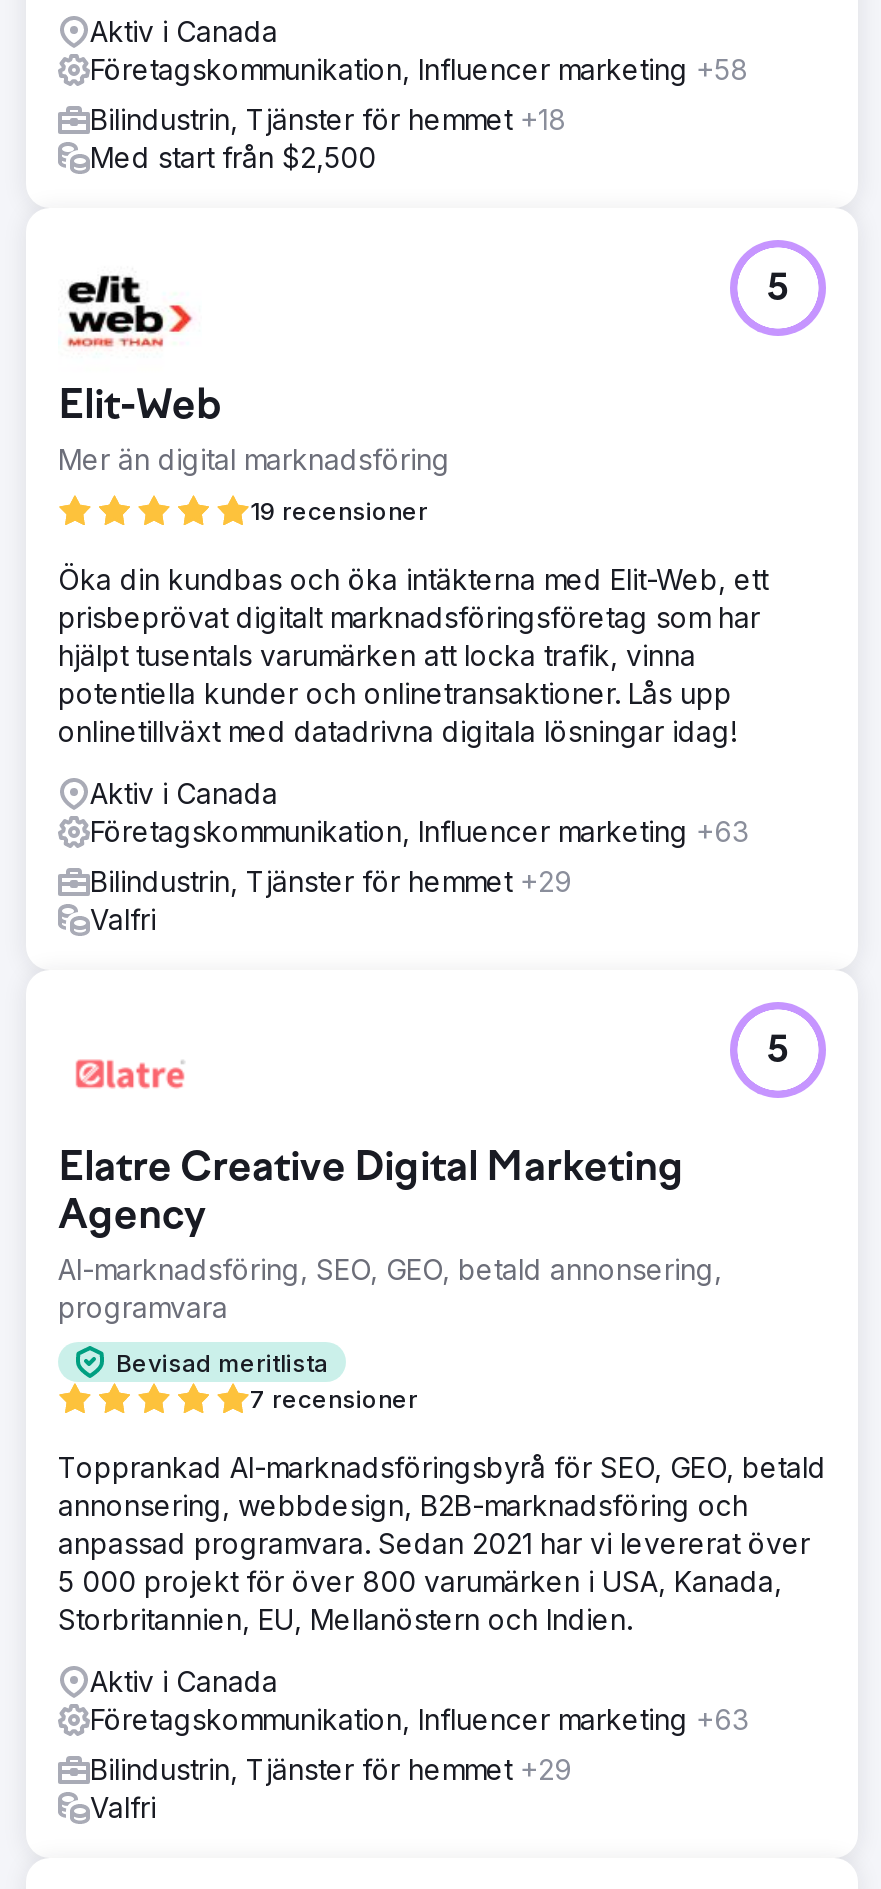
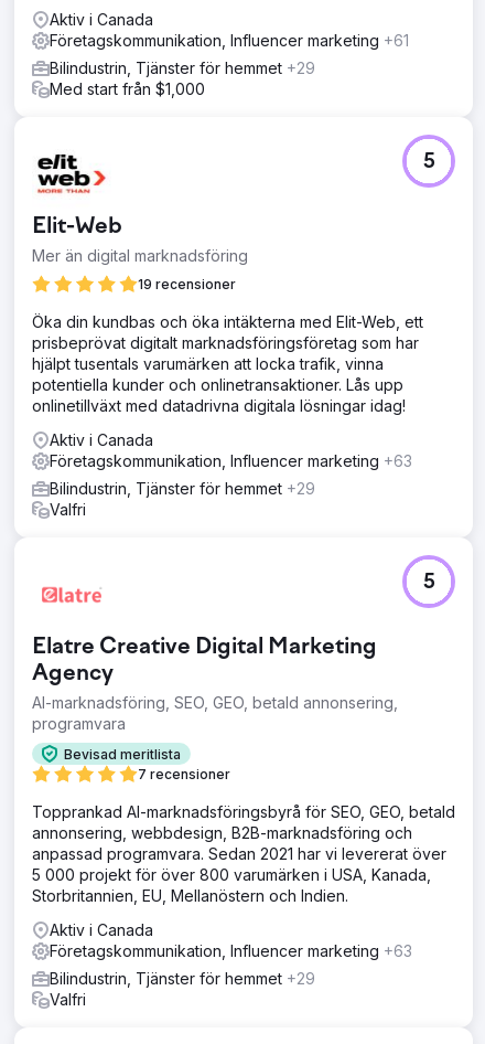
- Företagskommunikation, Influencer marketing +58
+ Företagskommunikation, Influencer marketing +61

- Bilindustrin, Tjänster för hemmet +18
+ Bilindustrin, Tjänster för hemmet +29

- Med start från $2,500
+ Med start från $1,000
